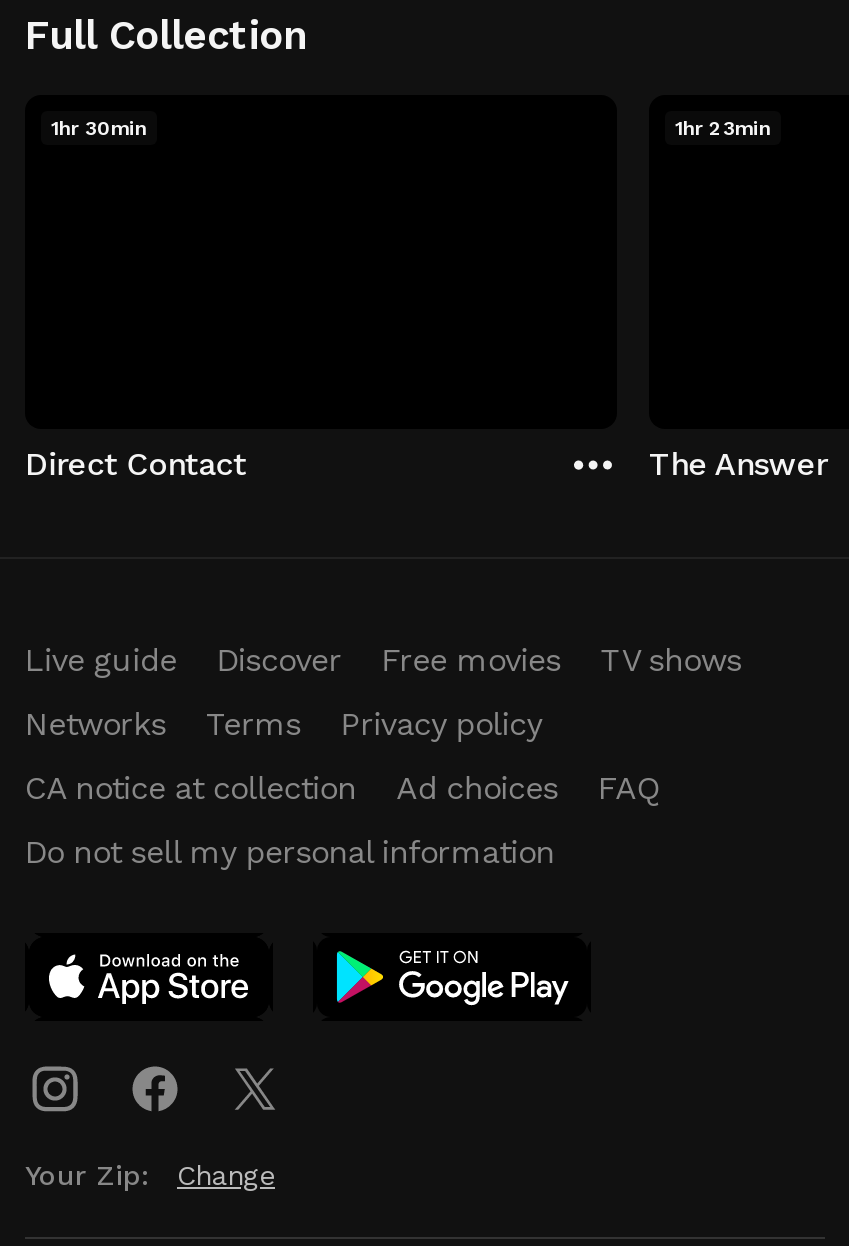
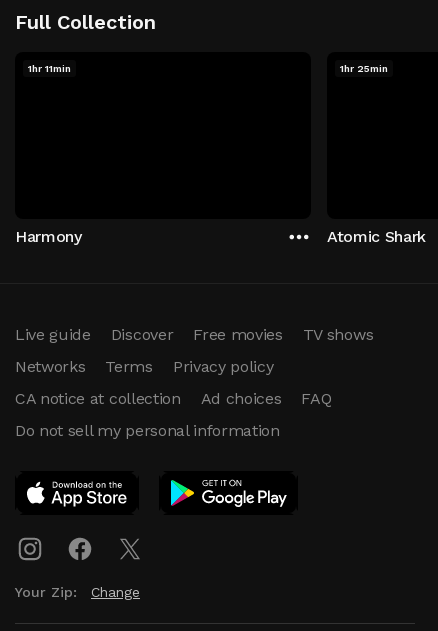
- 1hr 30min
+ 1hr 11min

- 1hr 23min
+ 1hr 25min

- Direct Contact
+ Harmony

- The Answer
+ Atomic Shark
